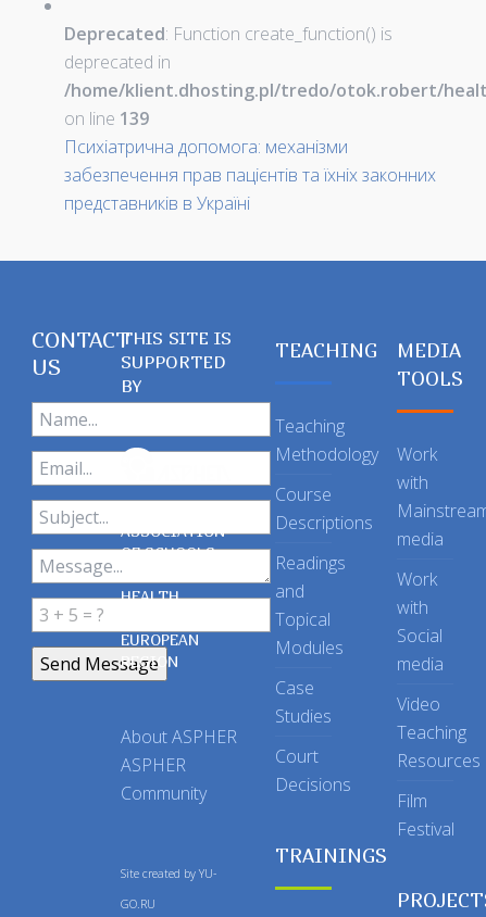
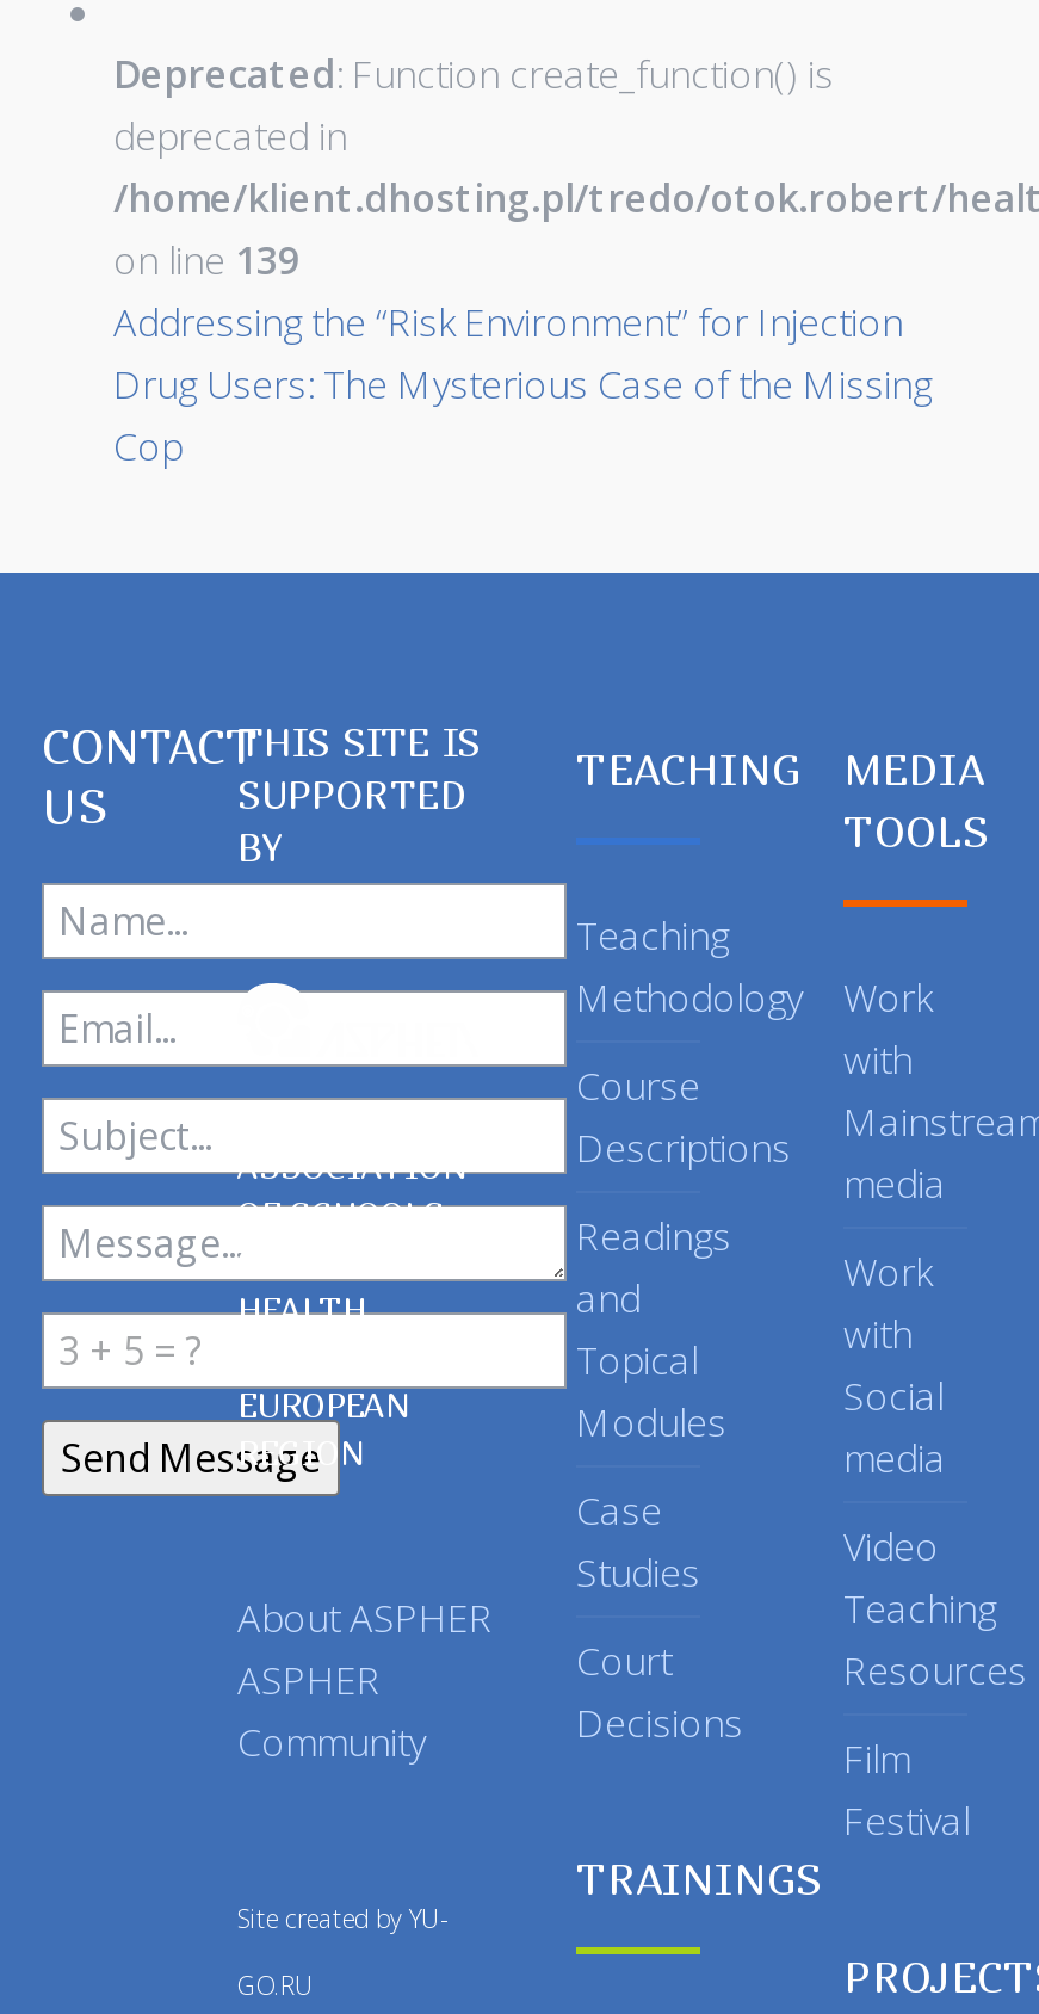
- Психіатрична допомога: механізми
- забезпечення прав пацієнтів та їхніх законних
- представників в Україні
+ Addressing the “Risk Environment” for Injection
+ Drug Users: The Mysterious Case of the Missing
+ Cop
